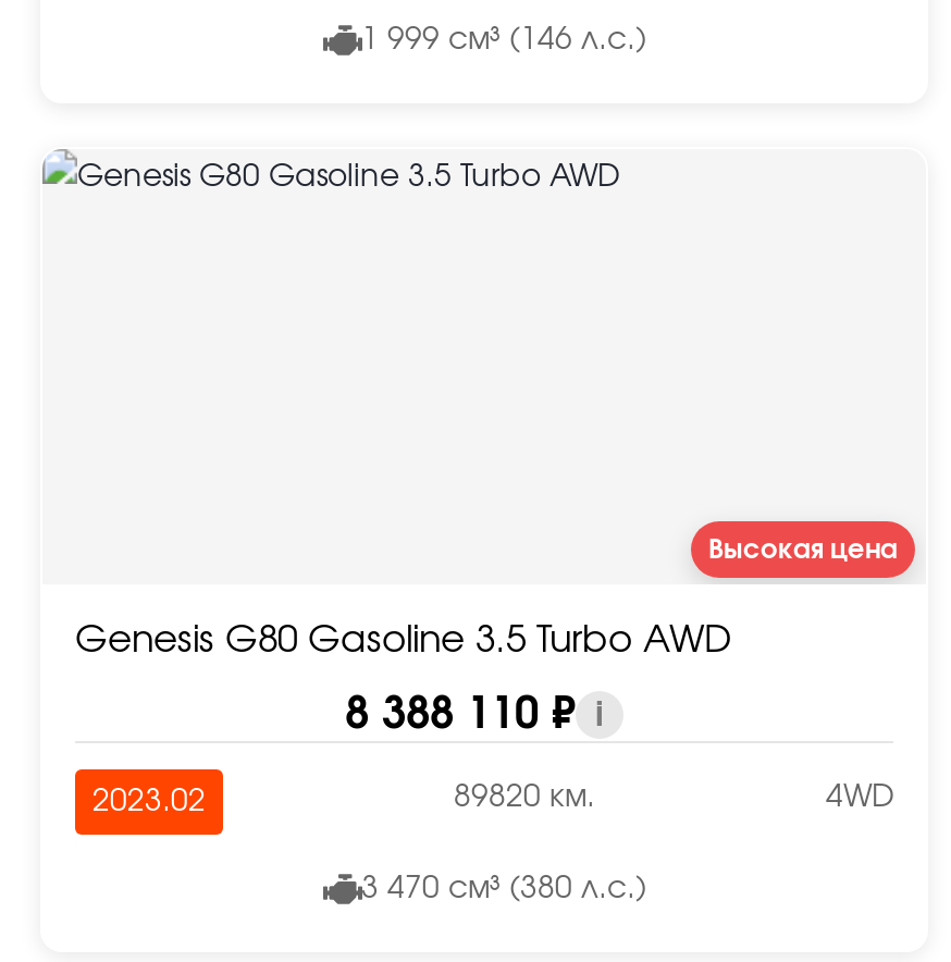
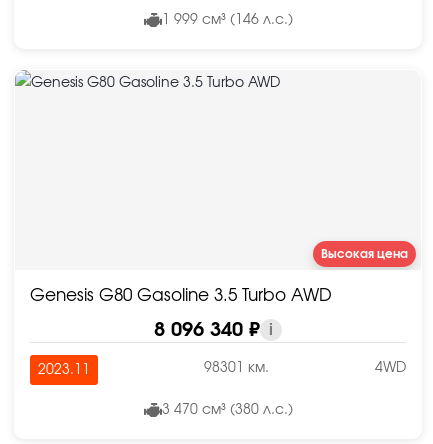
- 8 388 110 ₽ i
+ 8 096 340 ₽ i

- 2023.02
+ 2023.11

- 89820 км.
+ 98301 км.
